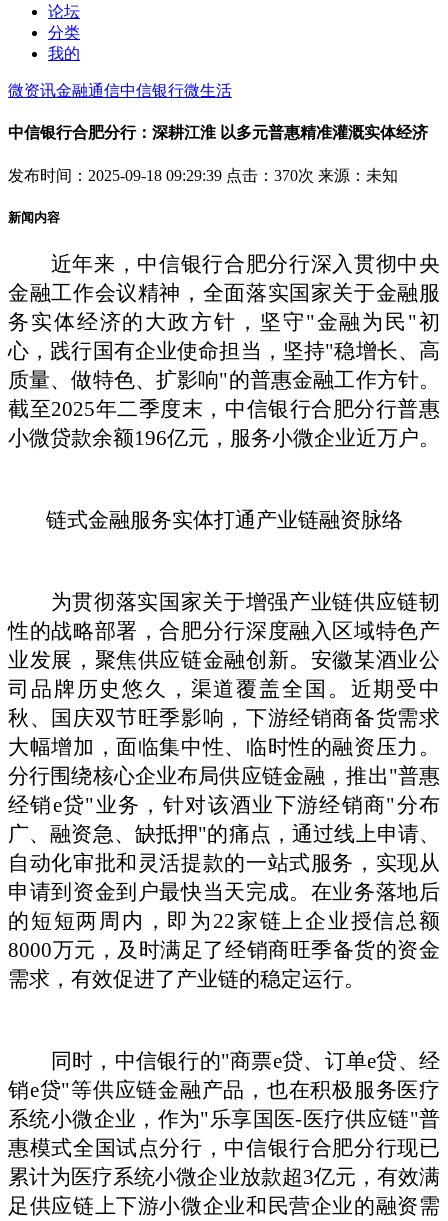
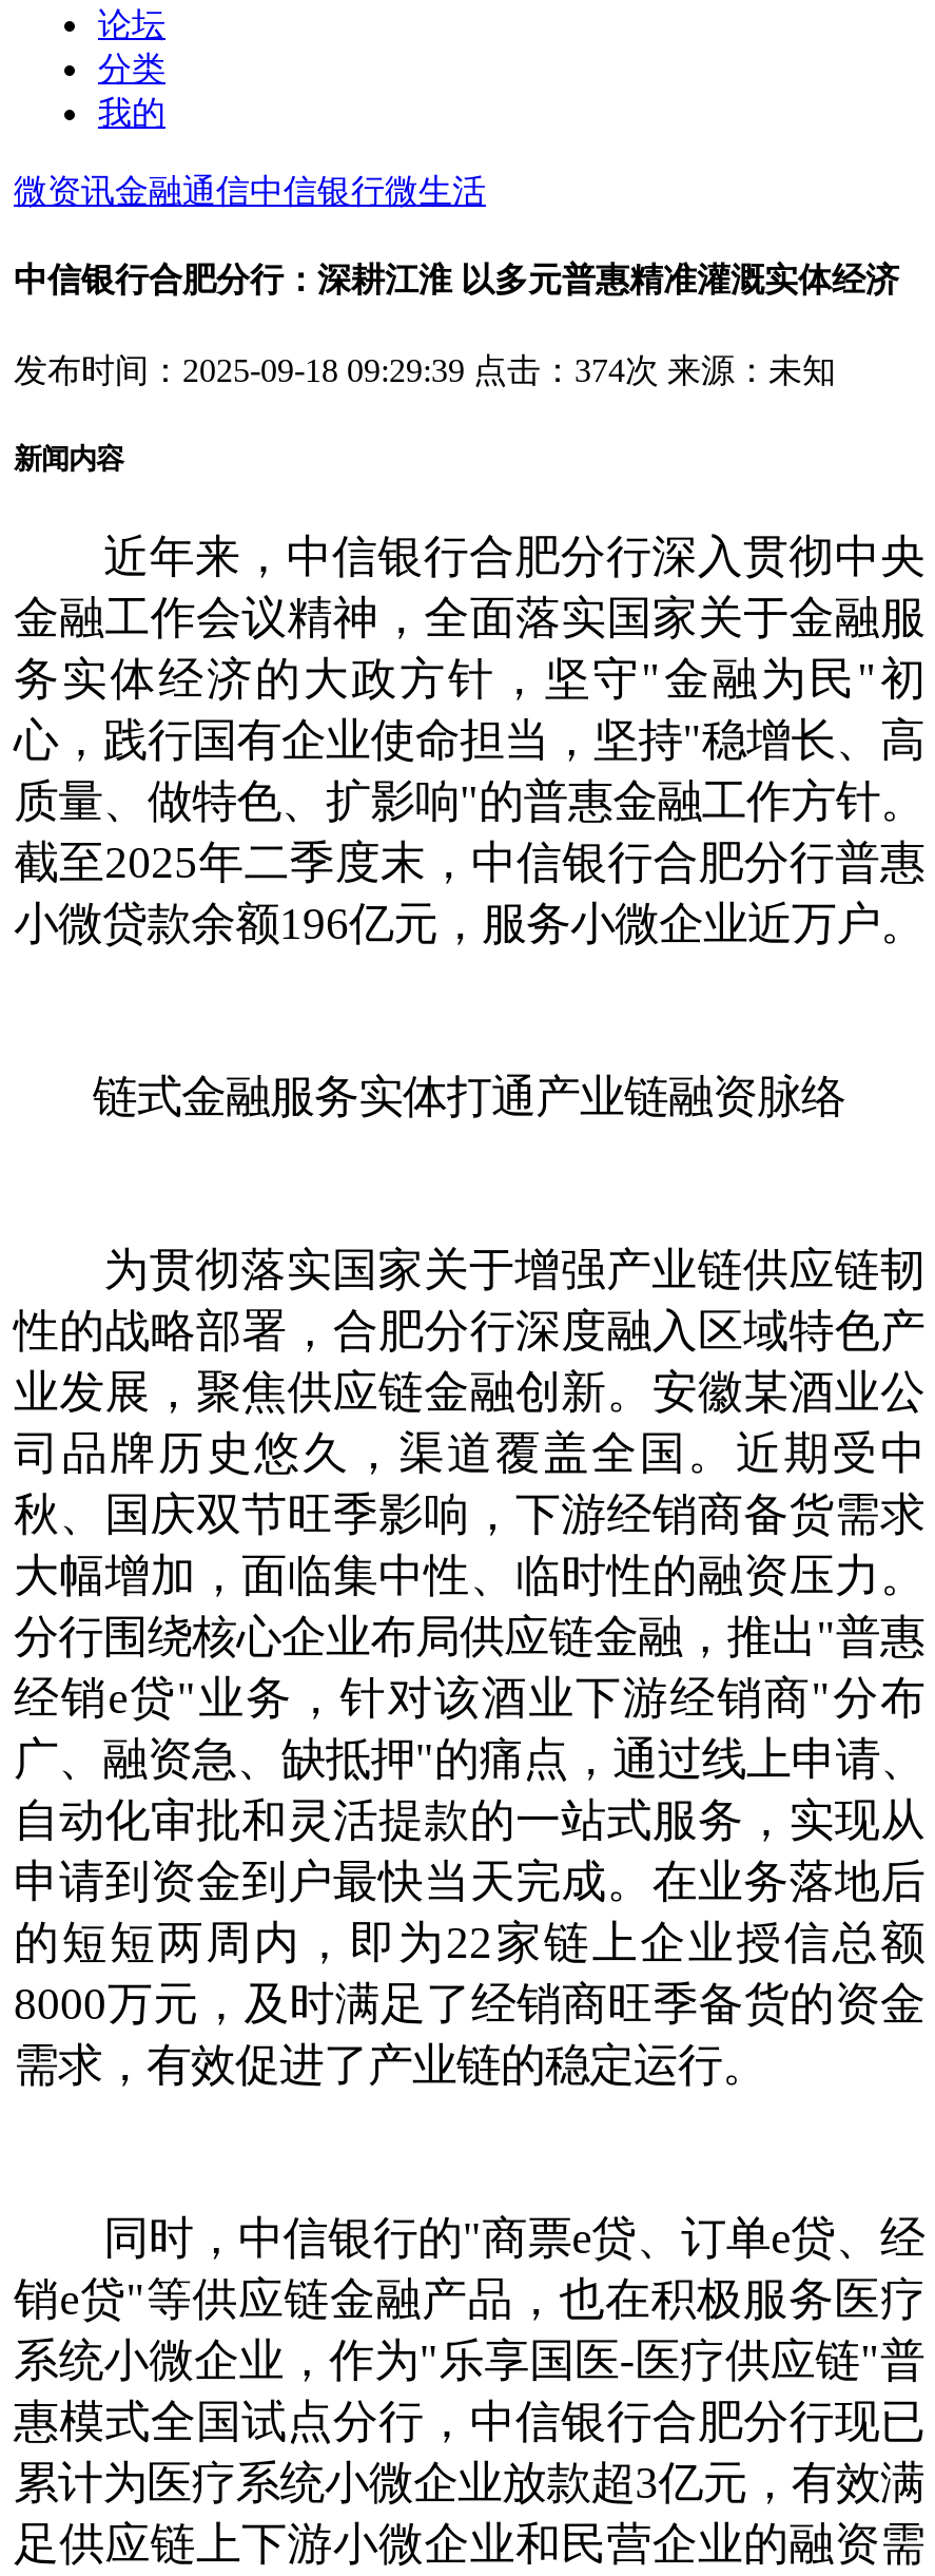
- 发布时间：2025-09-18 09:29:39 点击：370次 来源：未知
+ 发布时间：2025-09-18 09:29:39 点击：374次 来源：未知
